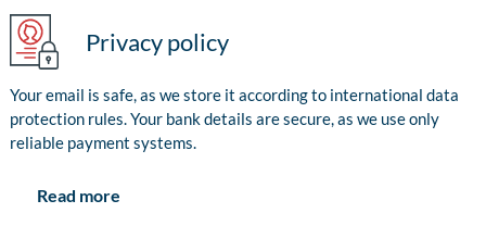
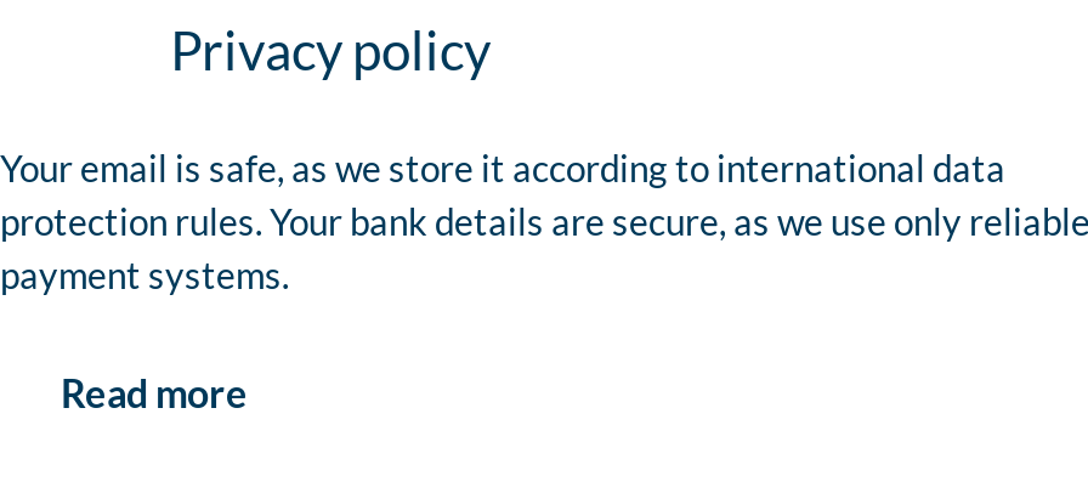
- [image]
